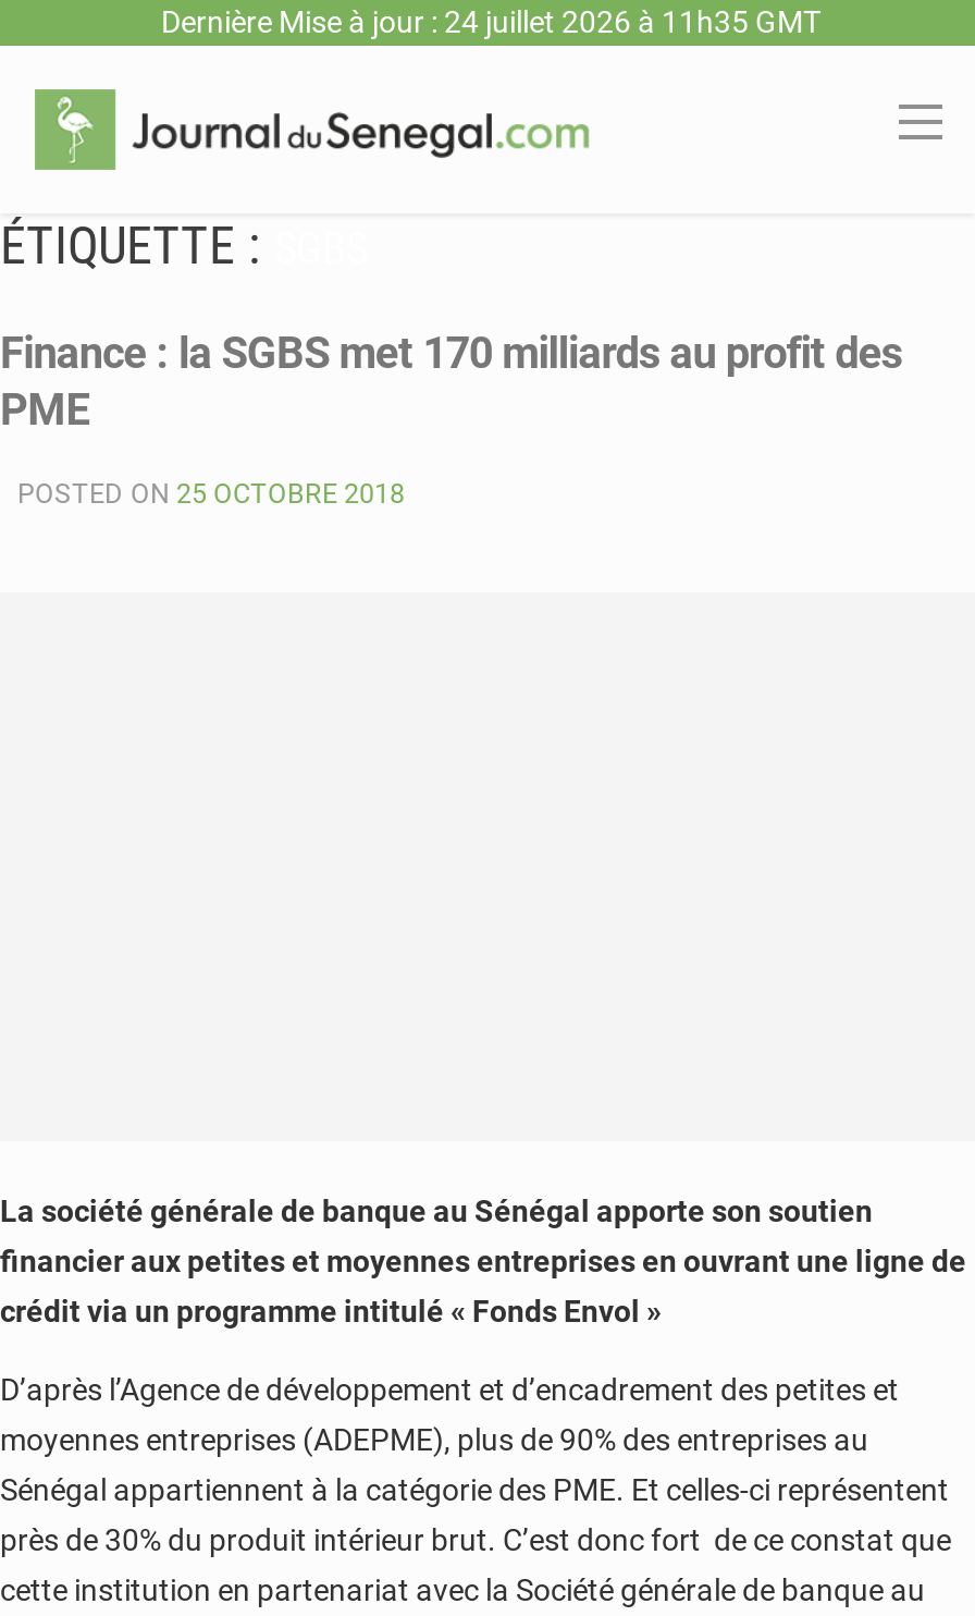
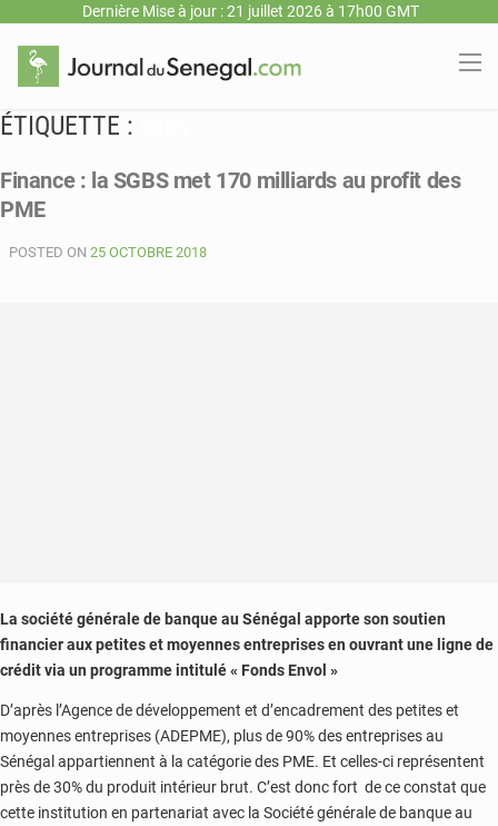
- Dernière Mise à jour : 24 juillet 2026 à 11h35 GMT
+ Dernière Mise à jour : 21 juillet 2026 à 17h00 GMT
